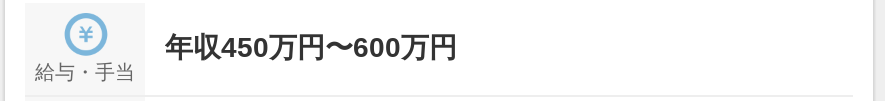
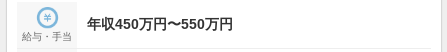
- 年収450万円〜600万円
+ 年収450万円〜550万円
